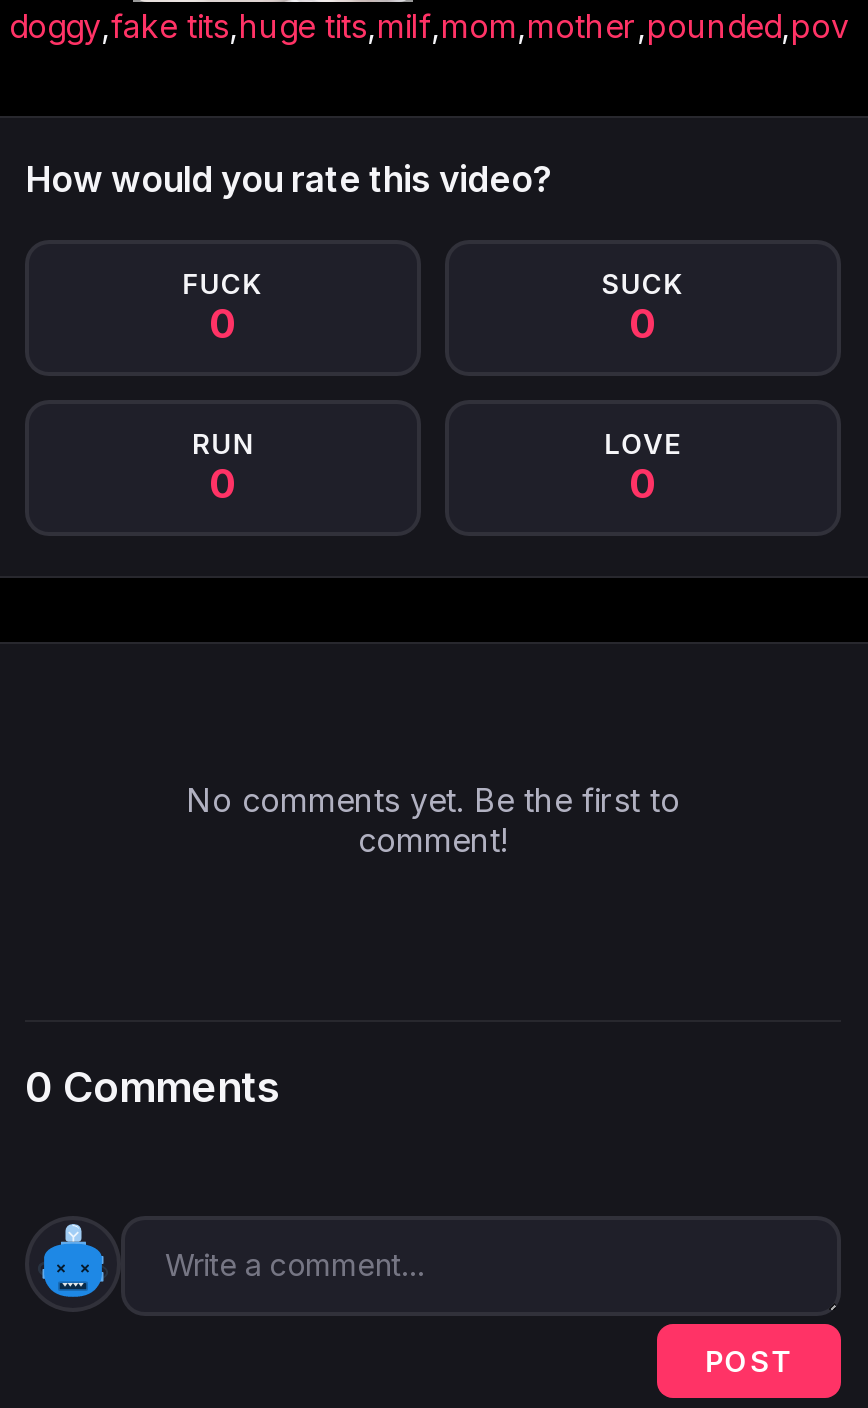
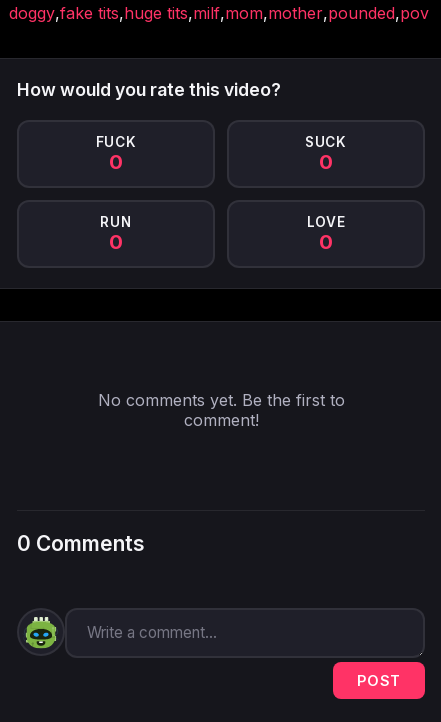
- [image]
+ [image]
